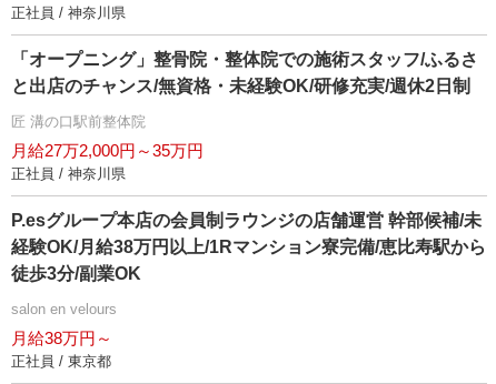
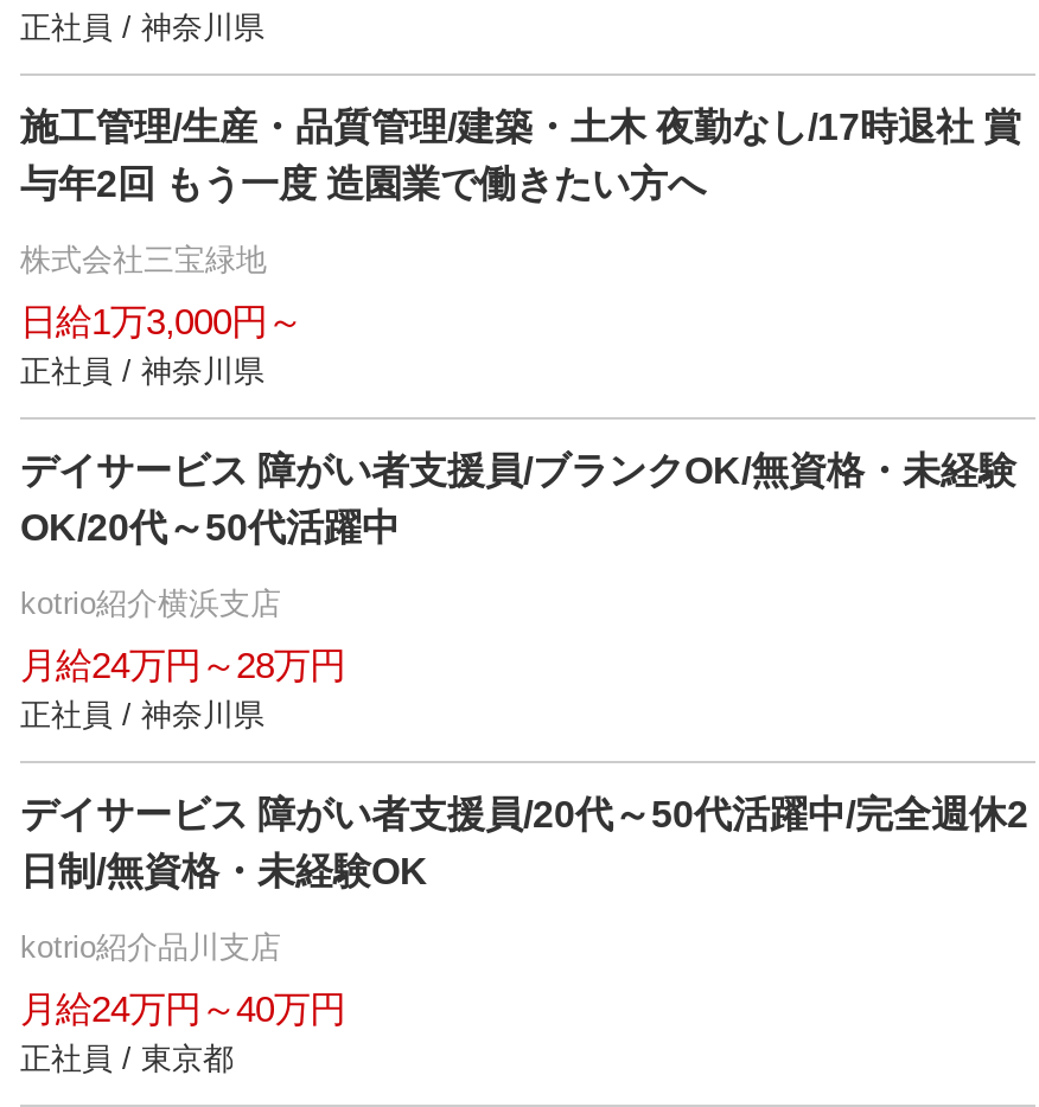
- 「オープニング」整骨院・整体院での施術スタッフ/ふるさ
- と出店のチャンス/無資格・未経験OK/研修充実/週休2日制
+ 施工管理/生産・品質管理/建築・土木 夜勤なし/17時退社 賞
+ 与年2回 もう一度 造園業で働きたい方へ

- 匠 溝の口駅前整体院
+ 株式会社三宝緑地

- 月給27万2,000円～35万円
+ 日給1万3,000円～

- P.esグループ本店の会員制ラウンジの店舗運営 幹部候補/未
- 経験OK/月給38万円以上/1Rマンション寮完備/恵比寿駅から
- 徒歩3分/副業OK
- salon en velours
- 月給38万円～
+ デイサービス 障がい者支援員/ブランクOK/無資格・未経験
+ OK/20代～50代活躍中
+ kotrio紹介横浜支店
+ 月給24万円～28万円
+ 正社員 / 神奈川県
+ デイサービス 障がい者支援員/20代～50代活躍中/完全週休2
+ 日制/無資格・未経験OK
+ kotrio紹介品川支店
+ 月給24万円～40万円
